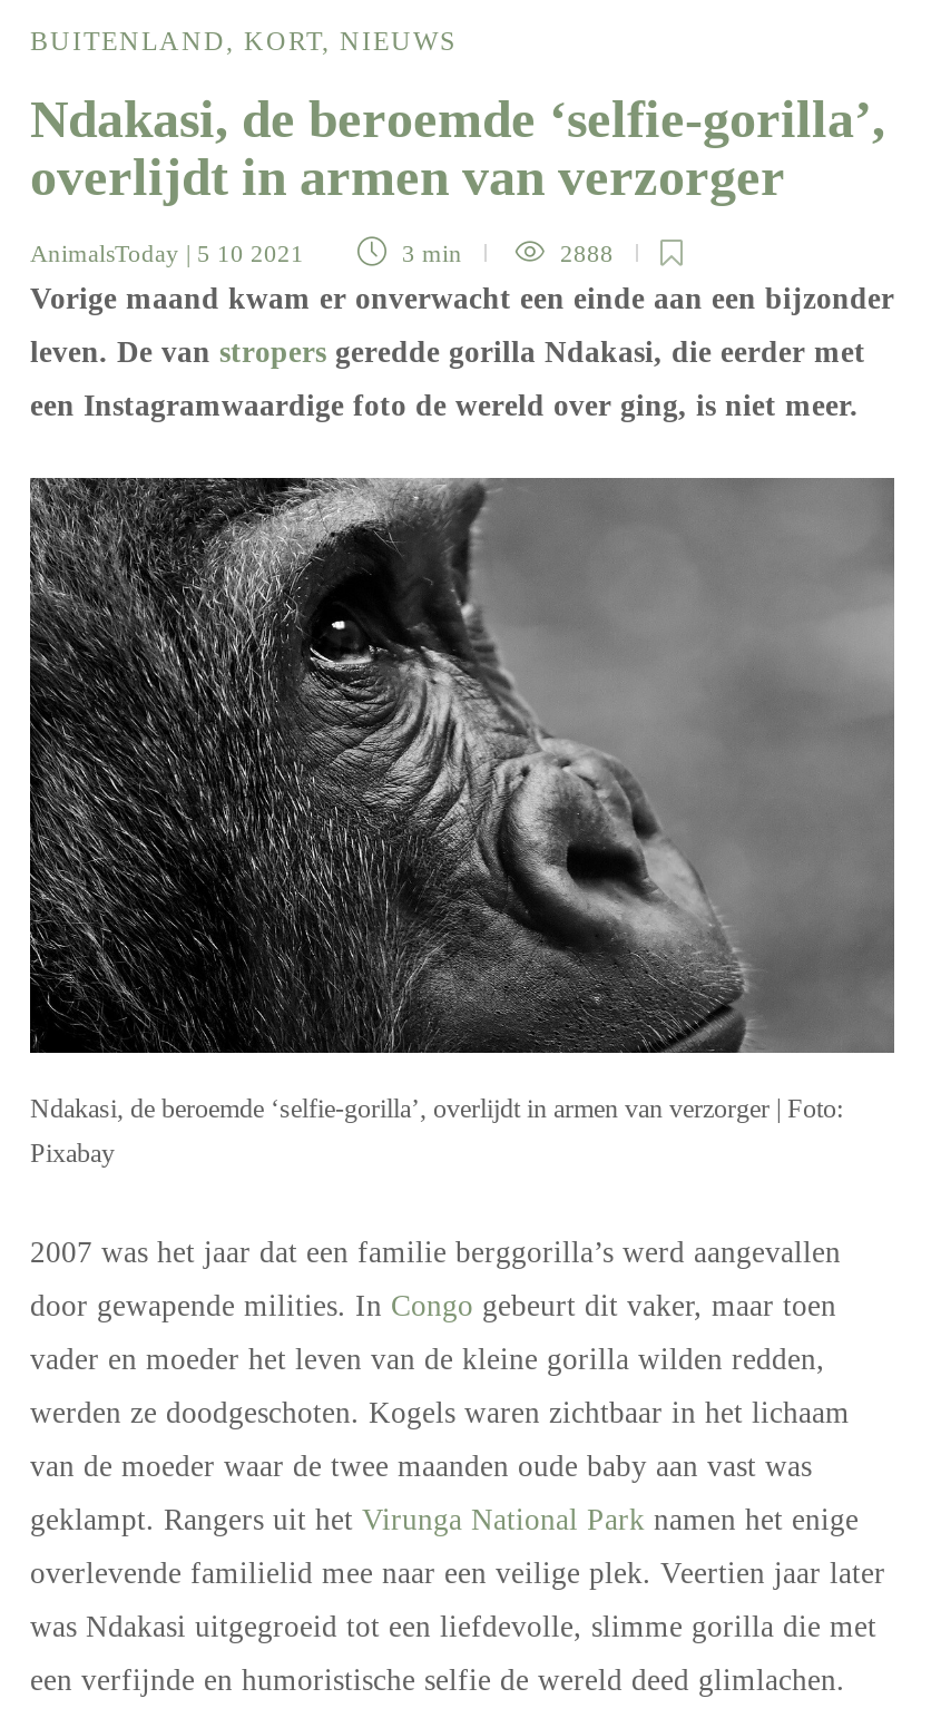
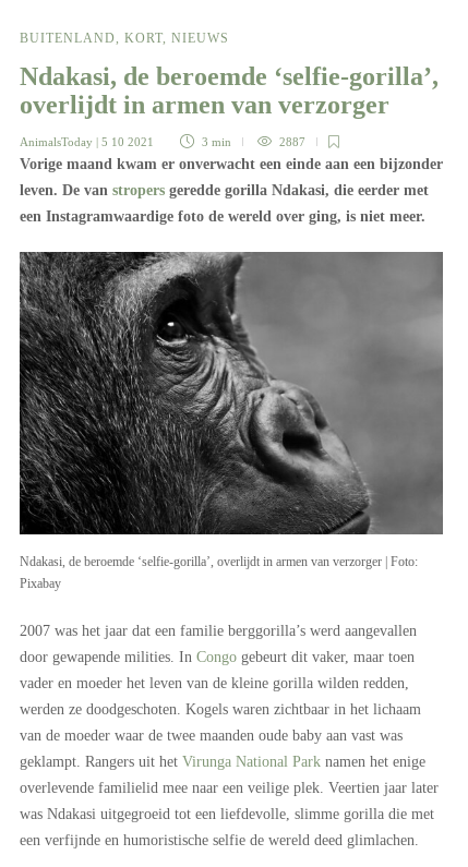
- 2888
+ 2887
